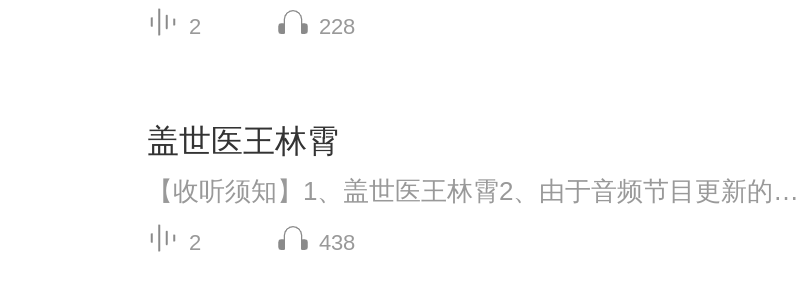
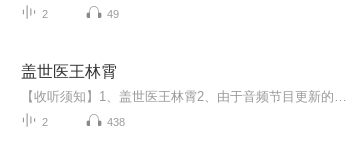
- 228
+ 49
